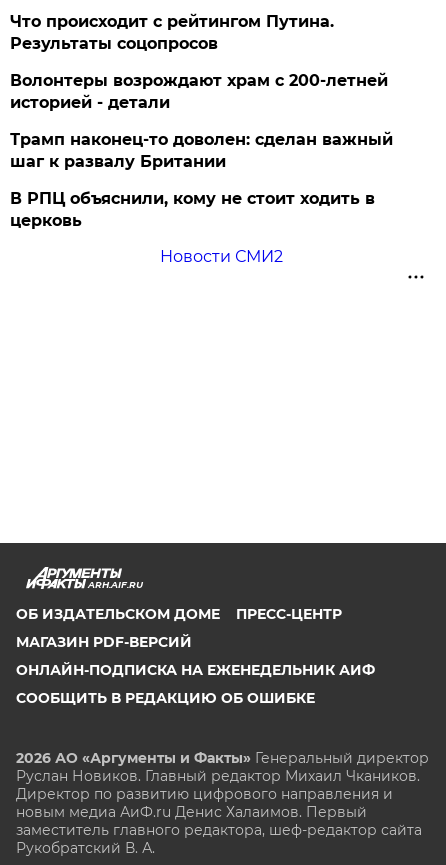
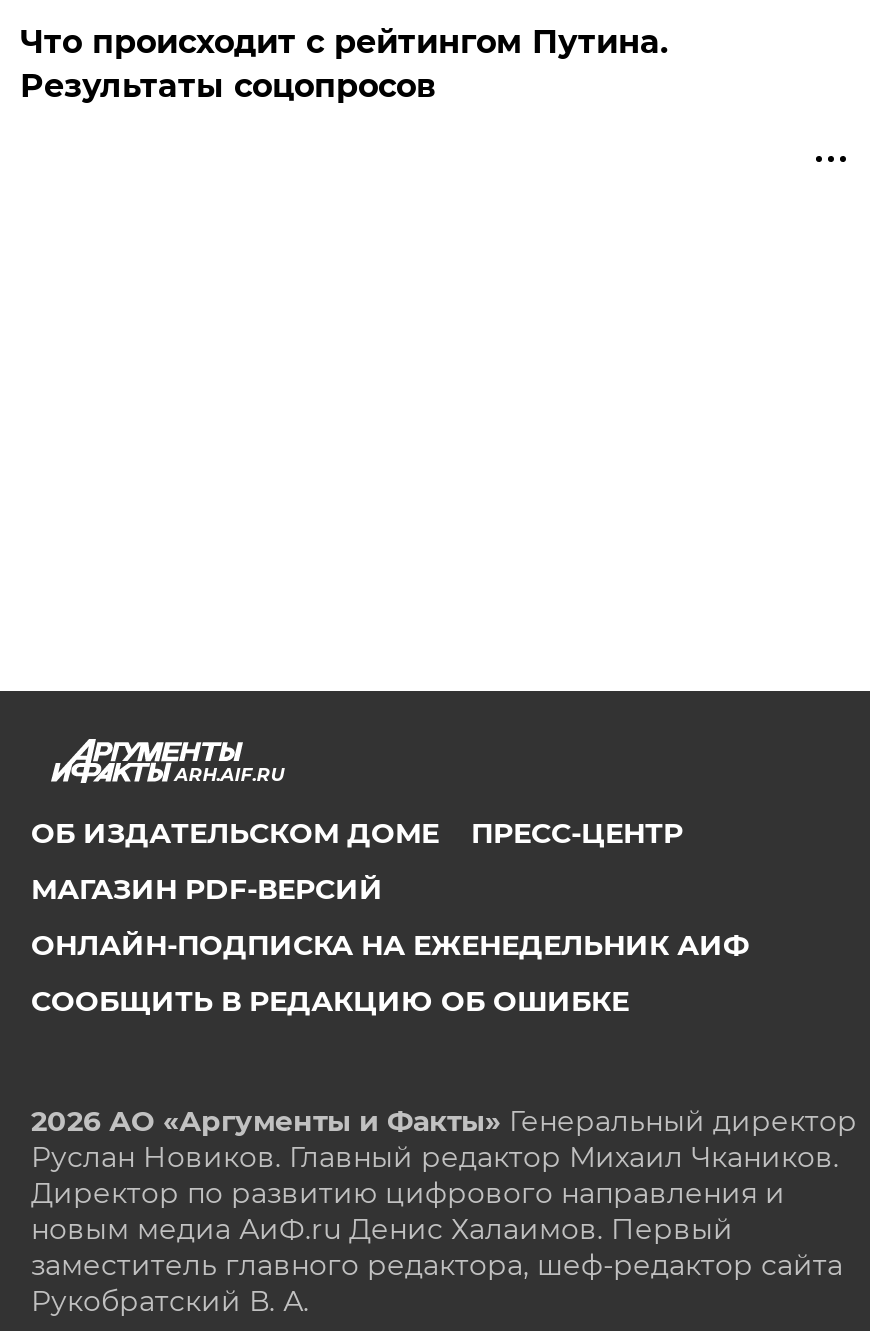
- Волонтеры возрождают храм с 200-летней
- историей - детали
- Трамп наконец-то доволен: сделан важный
- шаг к развалу Британии
- В РПЦ объяснили, кому не стоит ходить в
- церковь
- Новости СМИ2
